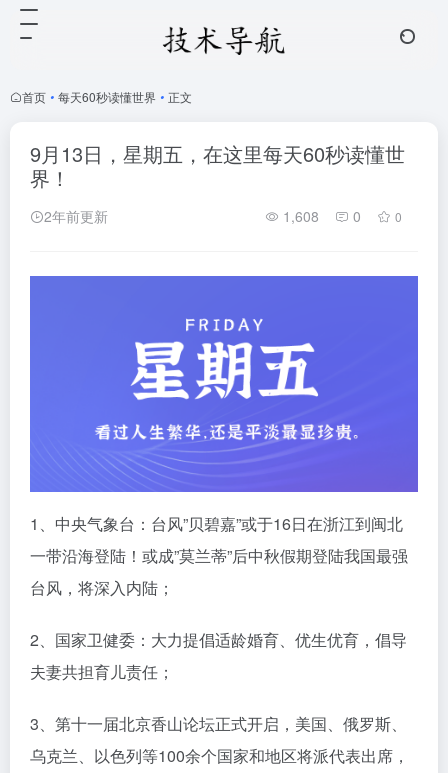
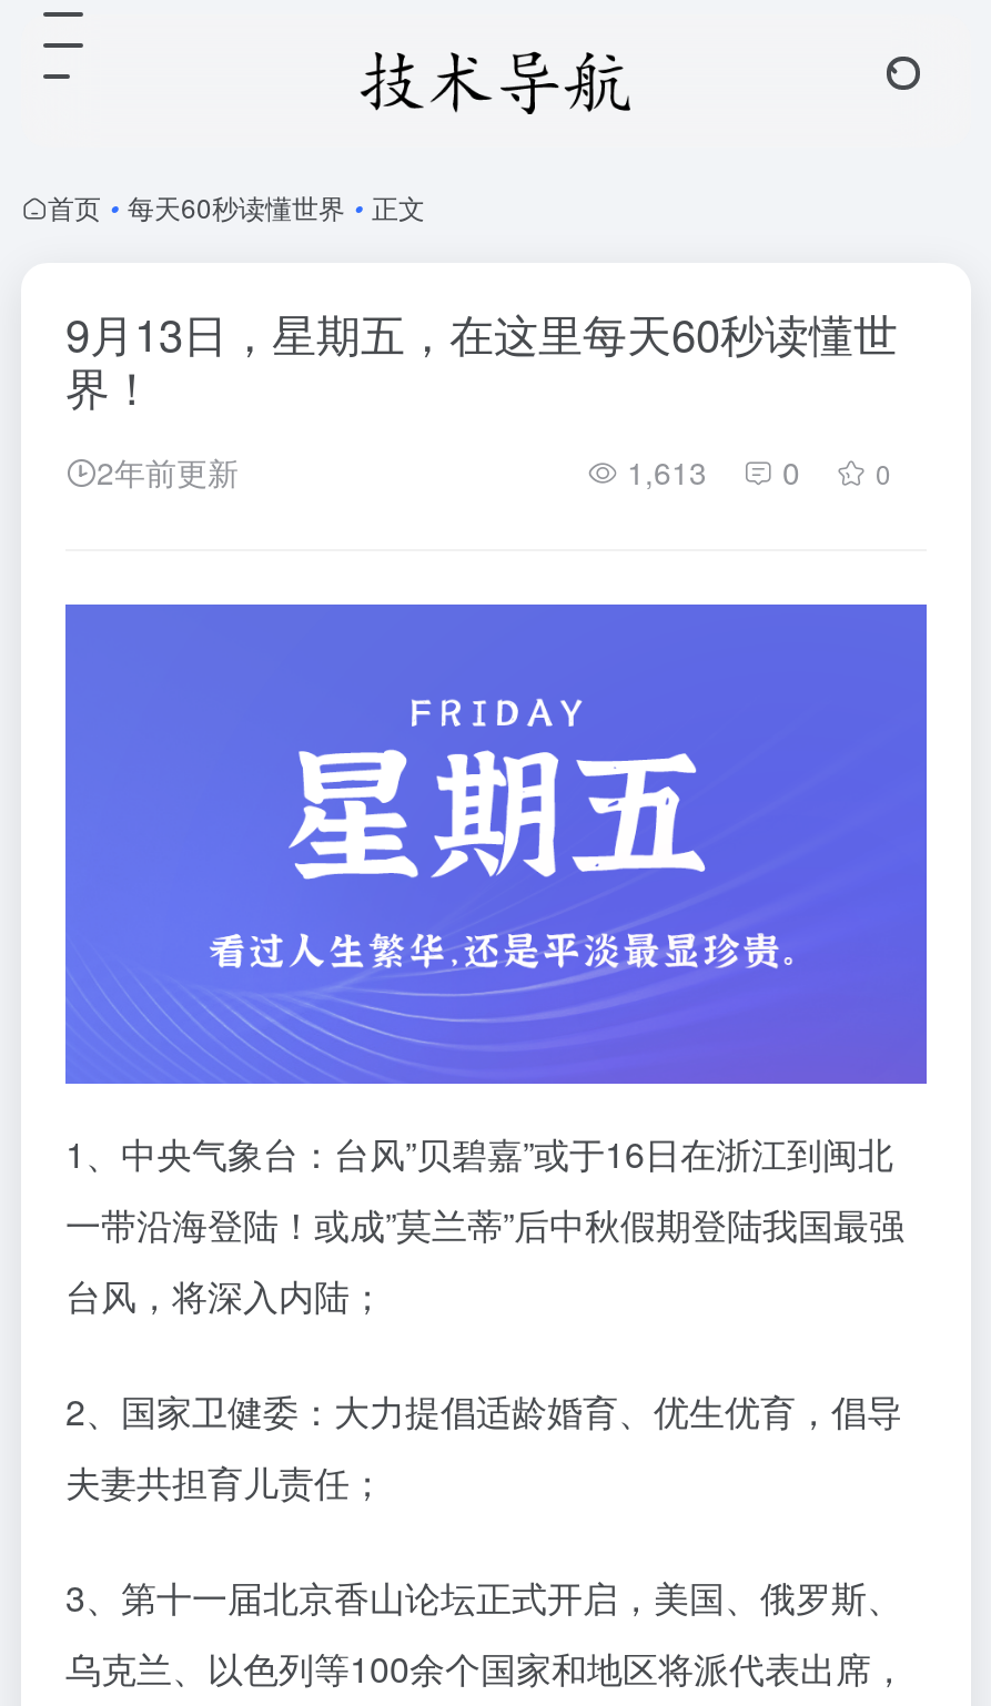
- 1,608 0 0
+ 1,613 0 0
